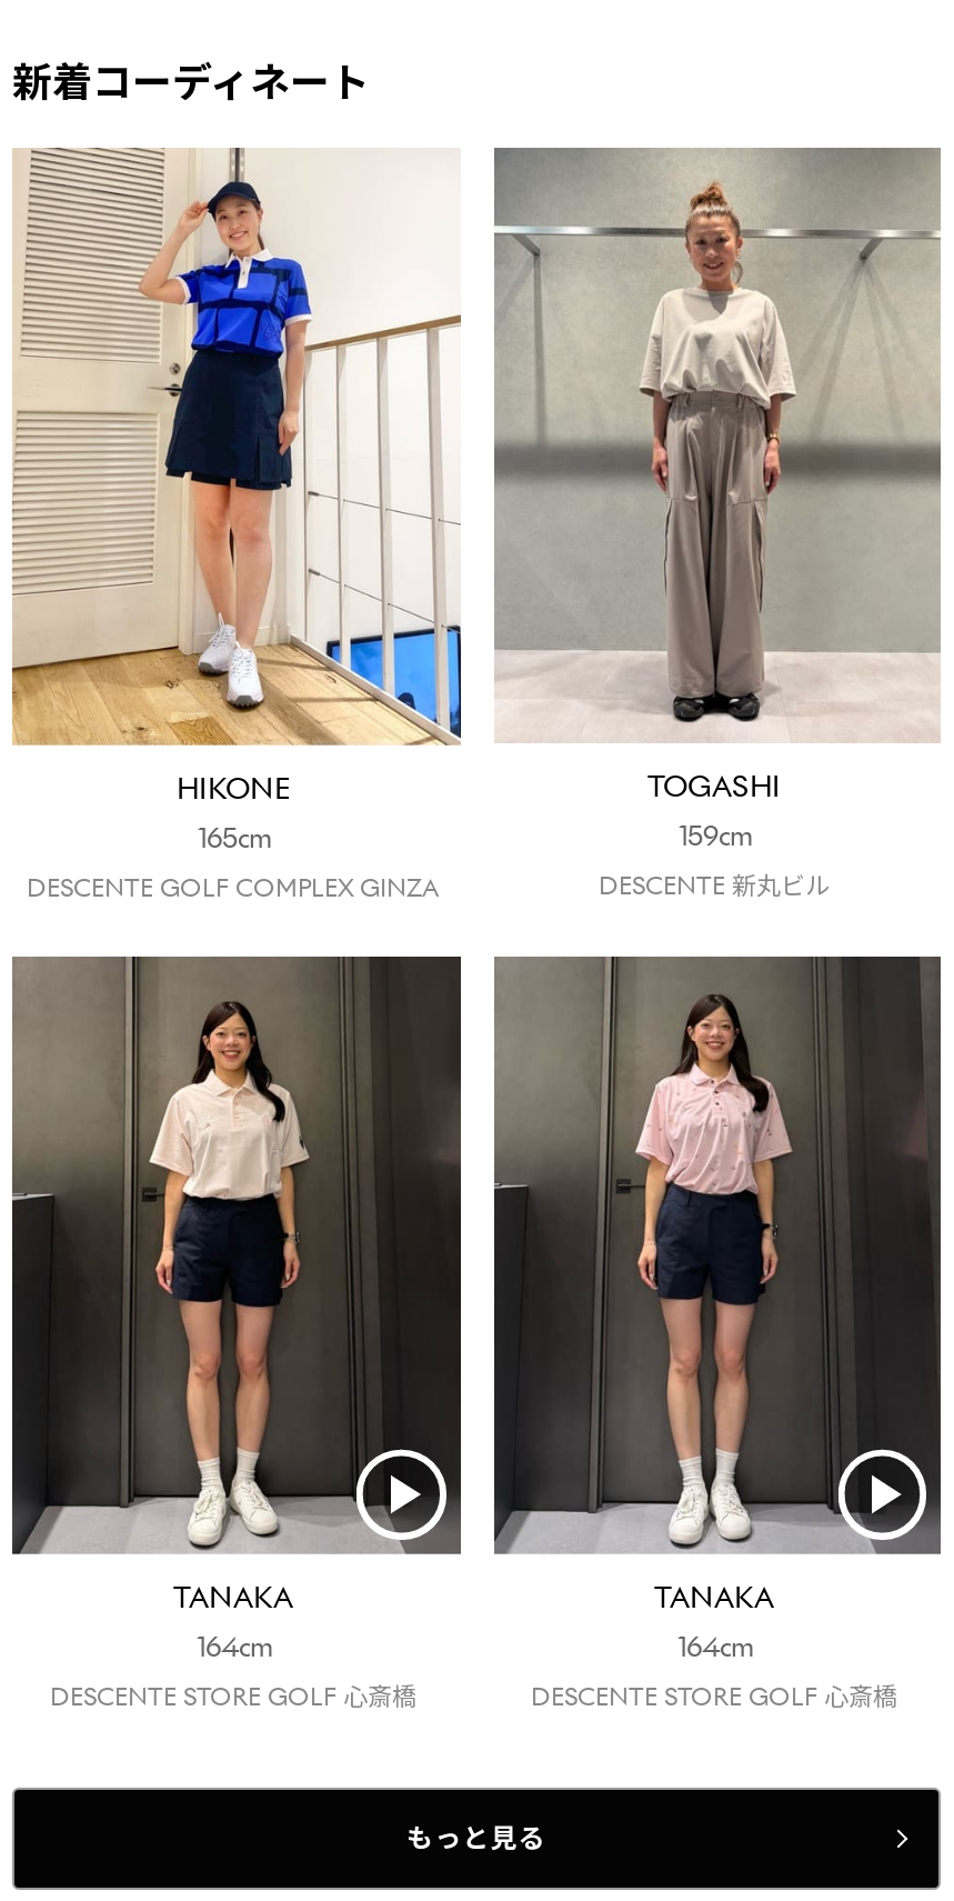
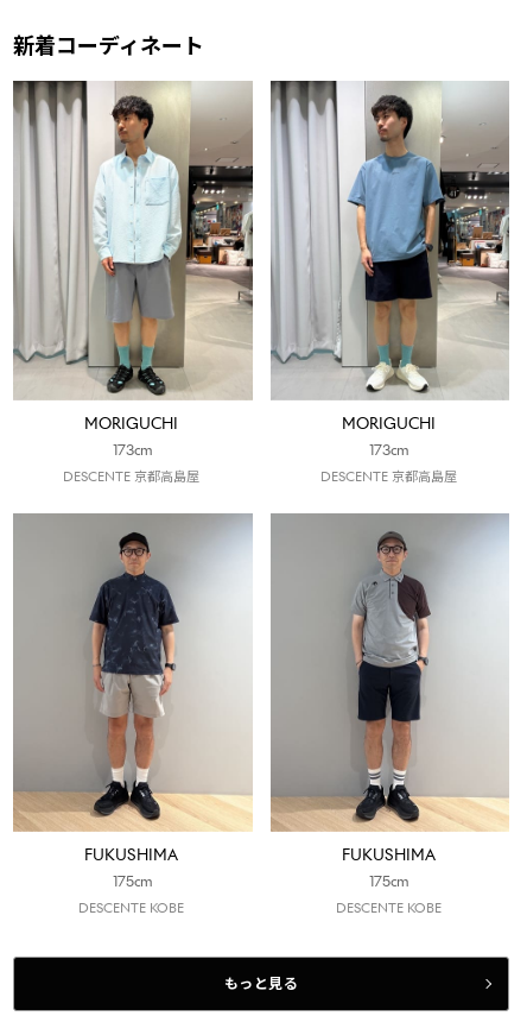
- [image]
- HIKONE
- 165cm
+ [image]
+ MORIGUCHI
+ 173cm

- [image]
- TOGASHI
- 159cm
+ [image]
+ MORIGUCHI
+ 173cm

- DESCENTE GOLF COMPLEX GINZA
+ DESCENTE 京都高島屋

- DESCENTE 新丸ビル
+ DESCENTE 京都高島屋

- [image]
- TANAKA
- 164cm
+ [image]
+ FUKUSHIMA
+ 175cm

- [image]
- TANAKA
- 164cm
+ [image]
+ FUKUSHIMA
+ 175cm

- DESCENTE STORE GOLF 心斎橋
+ DESCENTE KOBE

- DESCENTE STORE GOLF 心斎橋
+ DESCENTE KOBE
